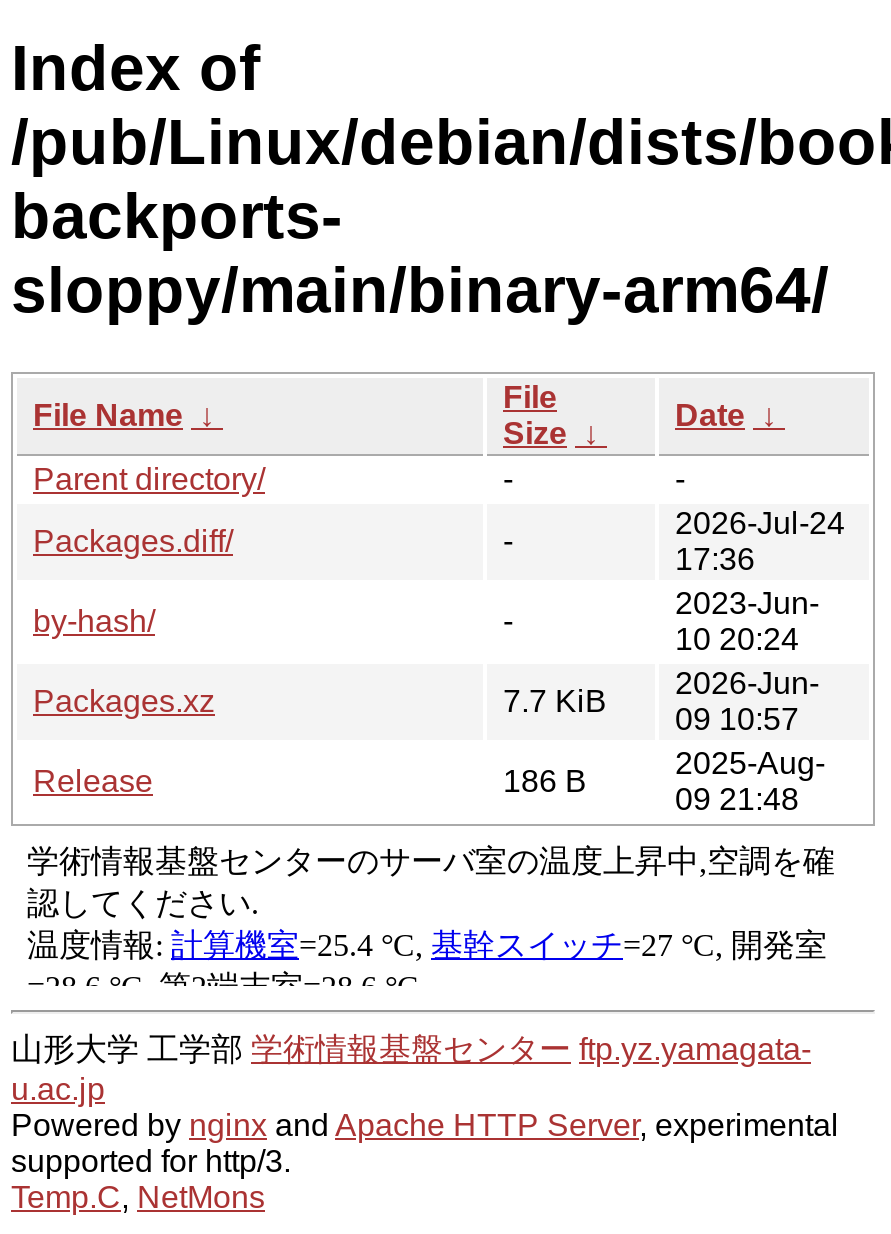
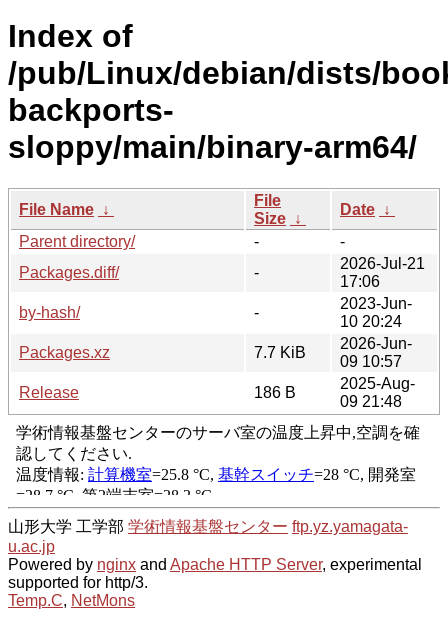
- 2026-Jul-24
- 17:36
+ 2026-Jul-21
+ 17:06
